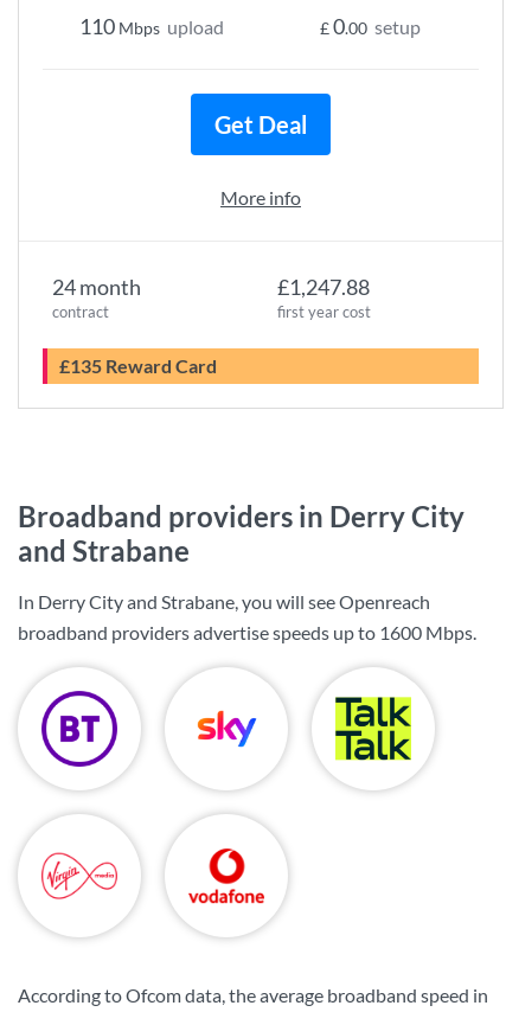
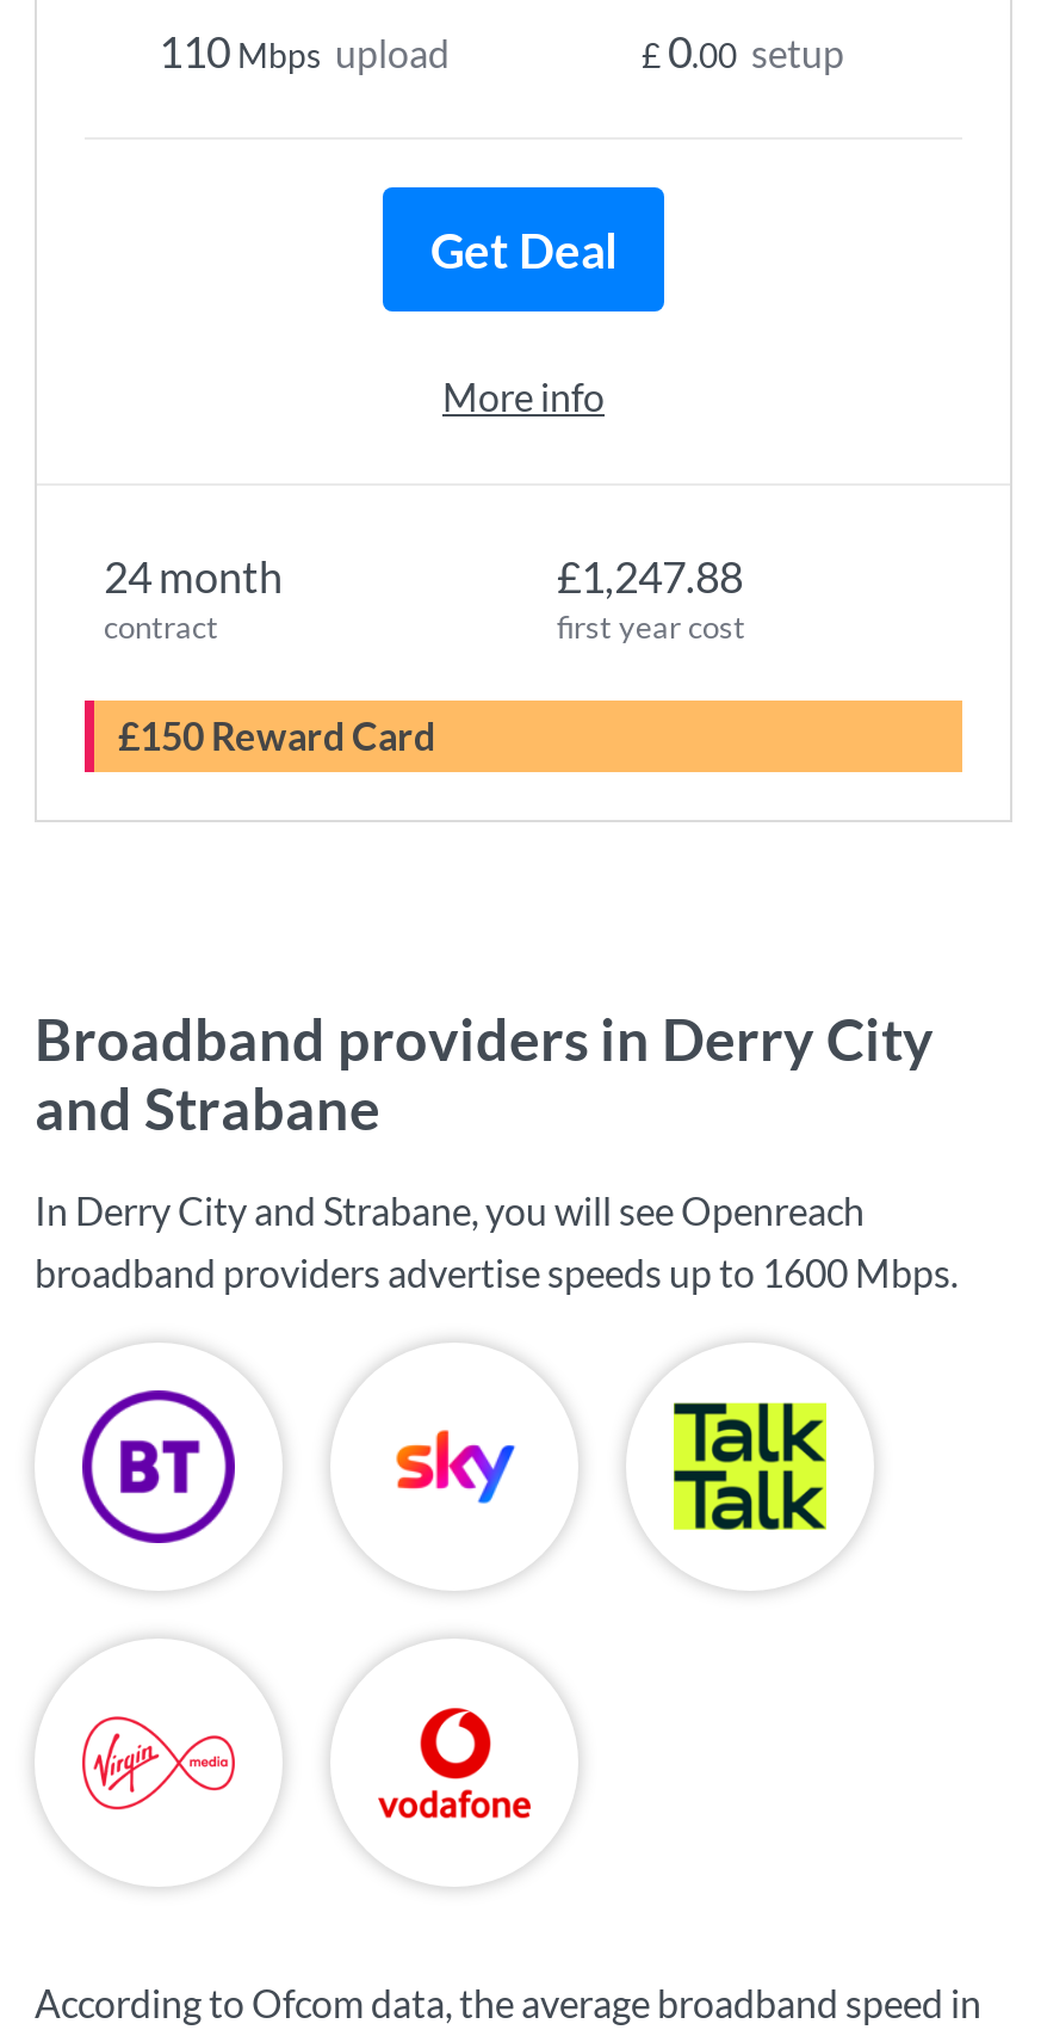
- £135 Reward Card
+ £150 Reward Card
